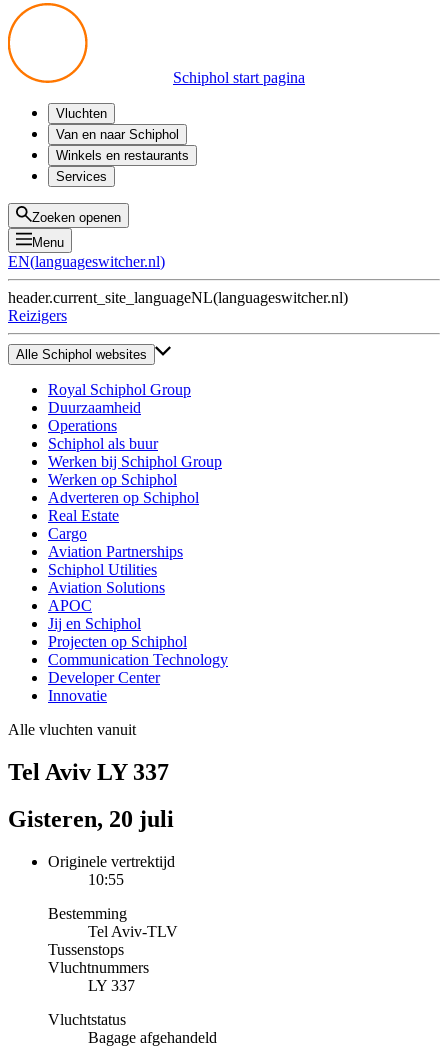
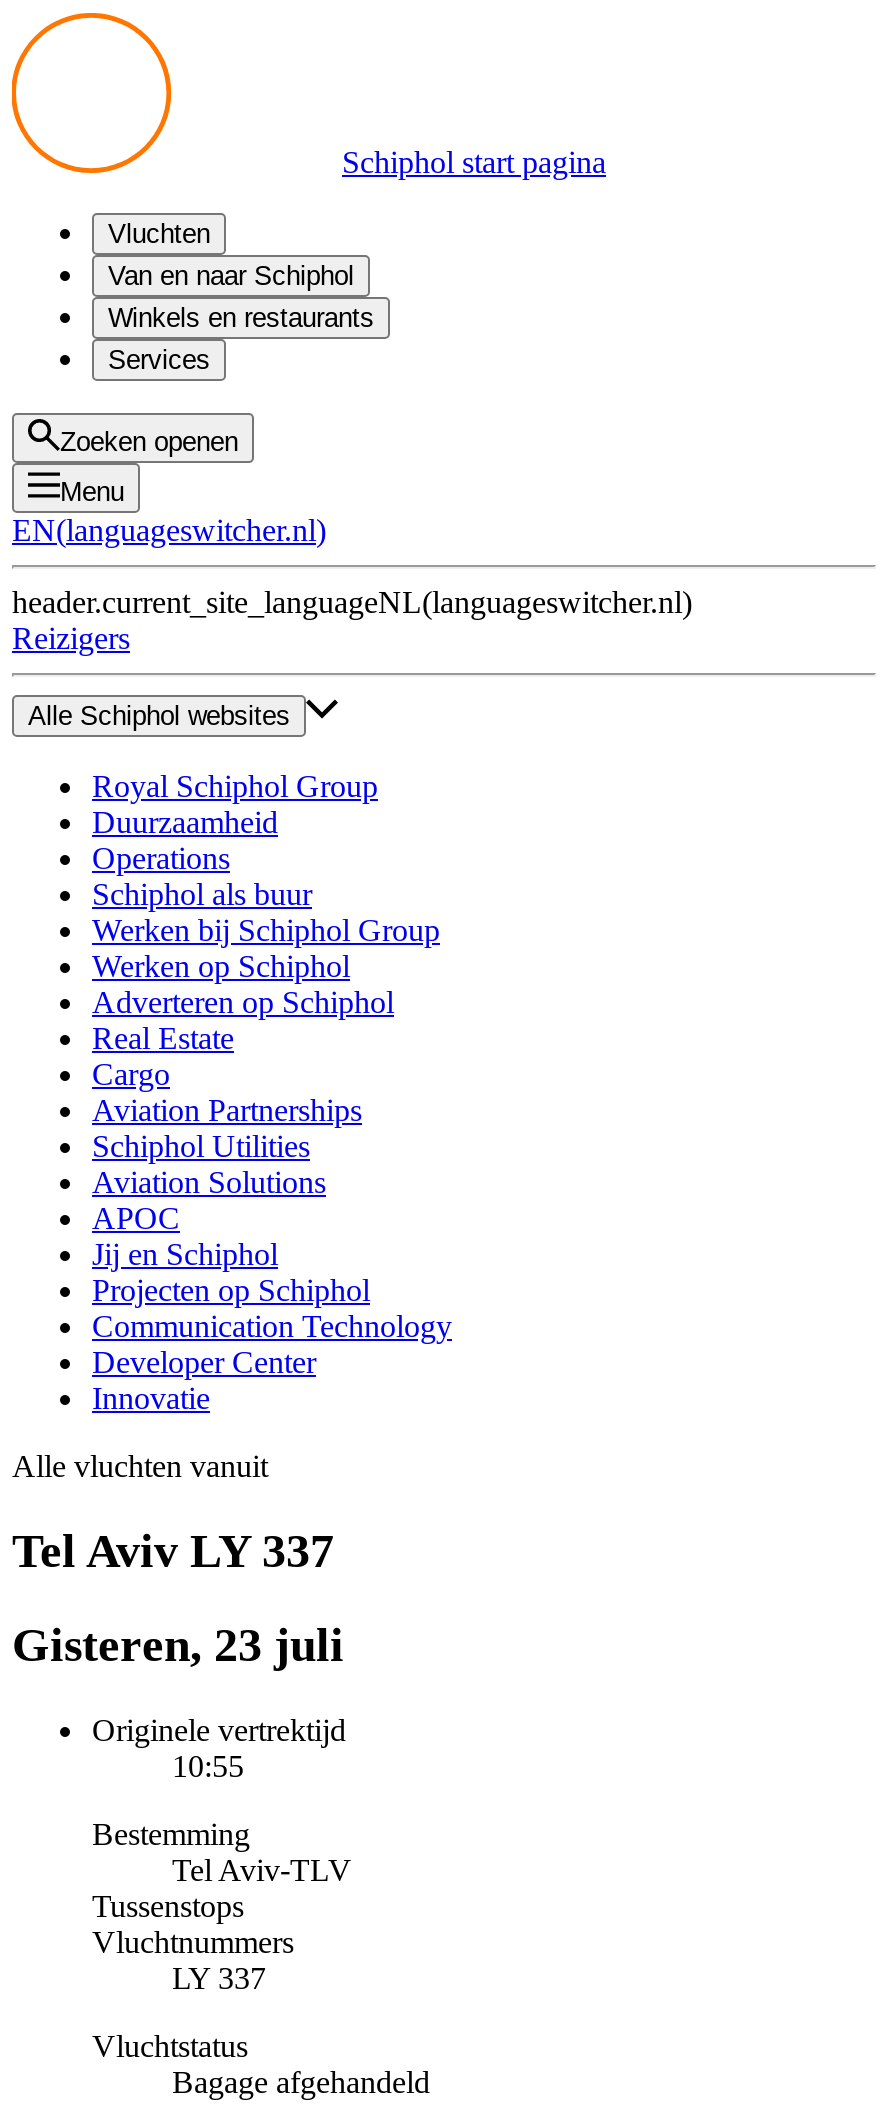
- Gisteren, 20 juli
+ Gisteren, 23 juli
